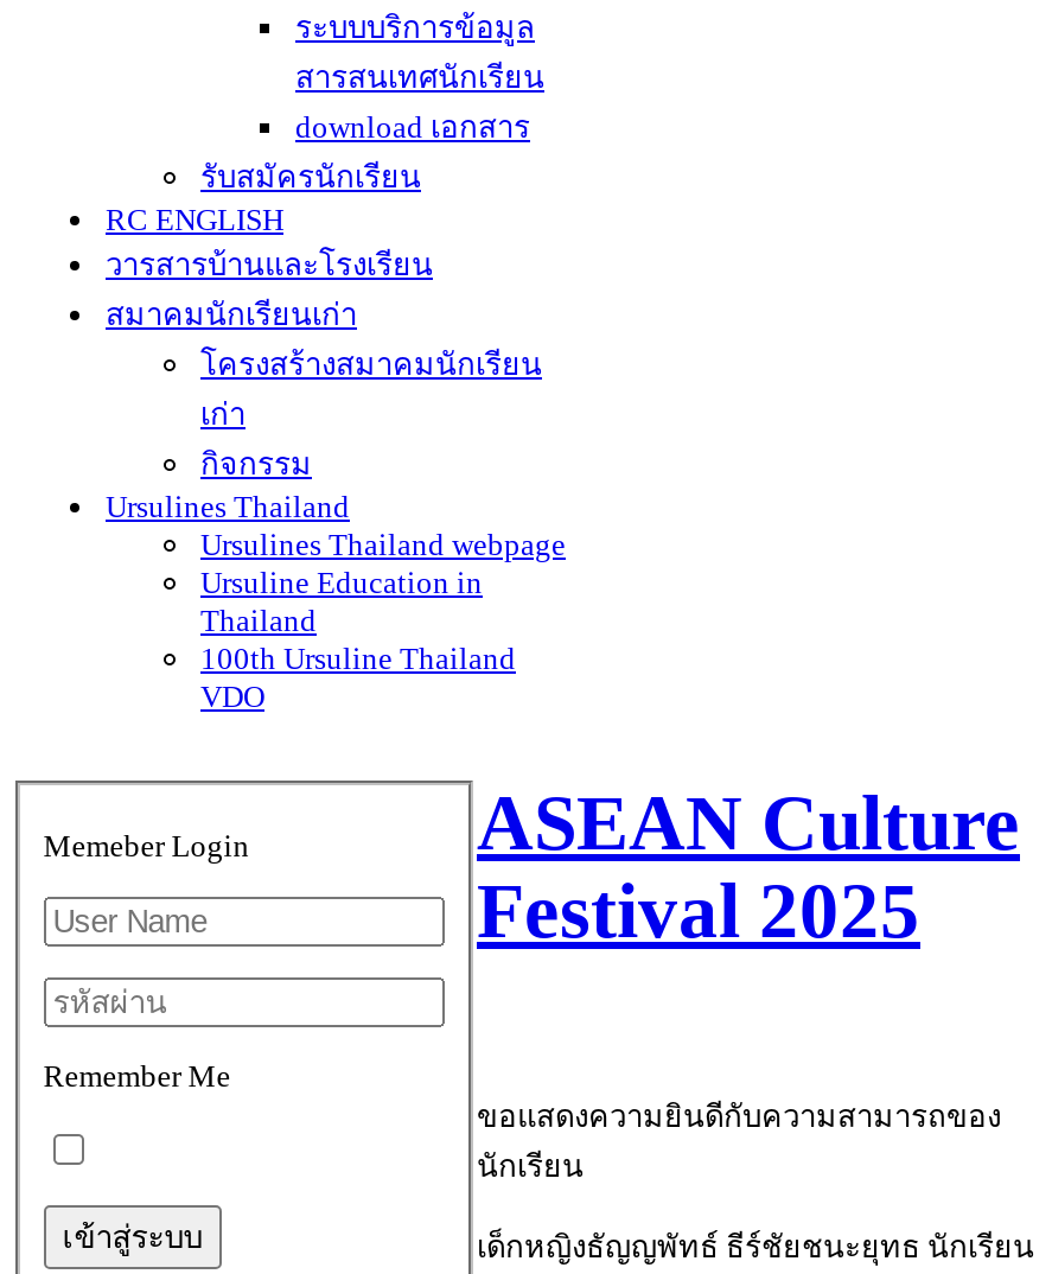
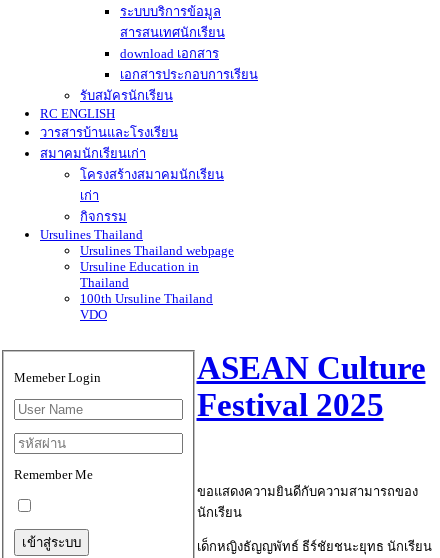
+ เอกสารประกอบการเรียน
